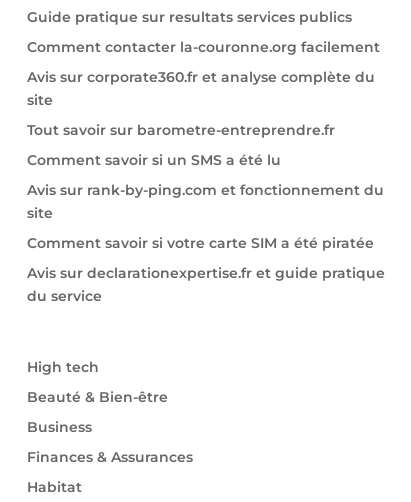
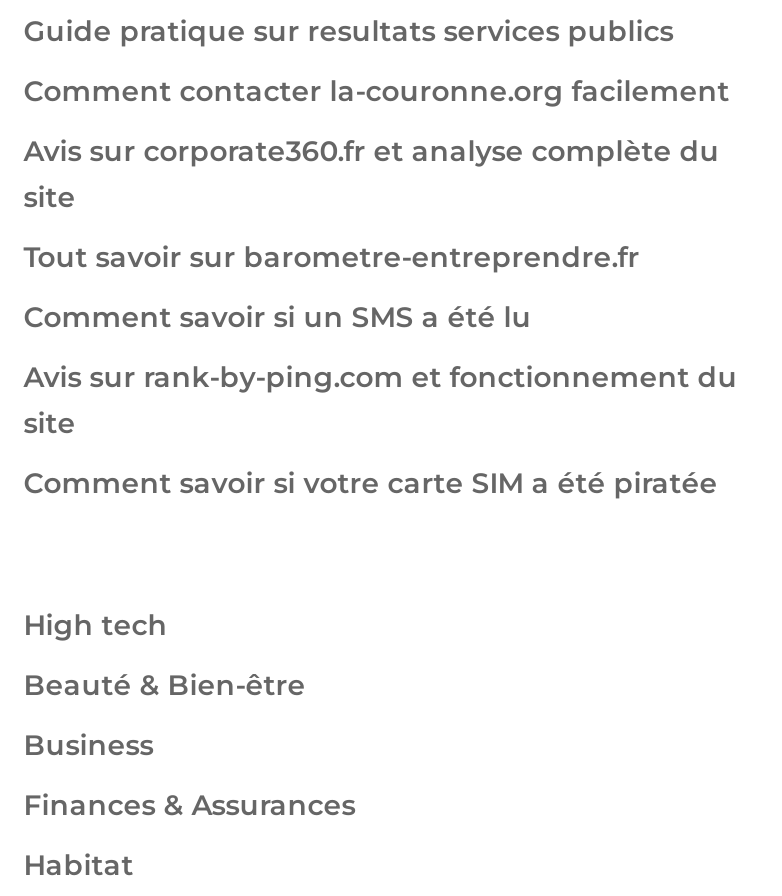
- Avis sur declarationexpertise.fr et guide pratique
- du service
